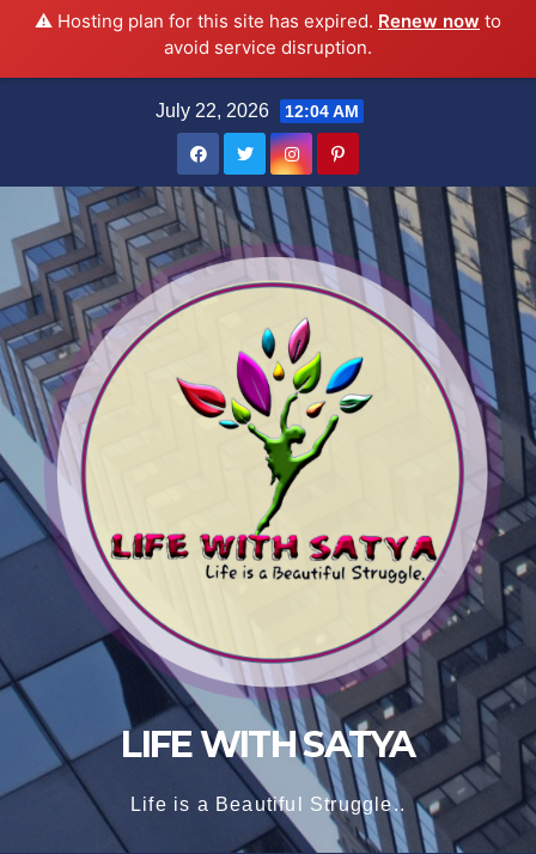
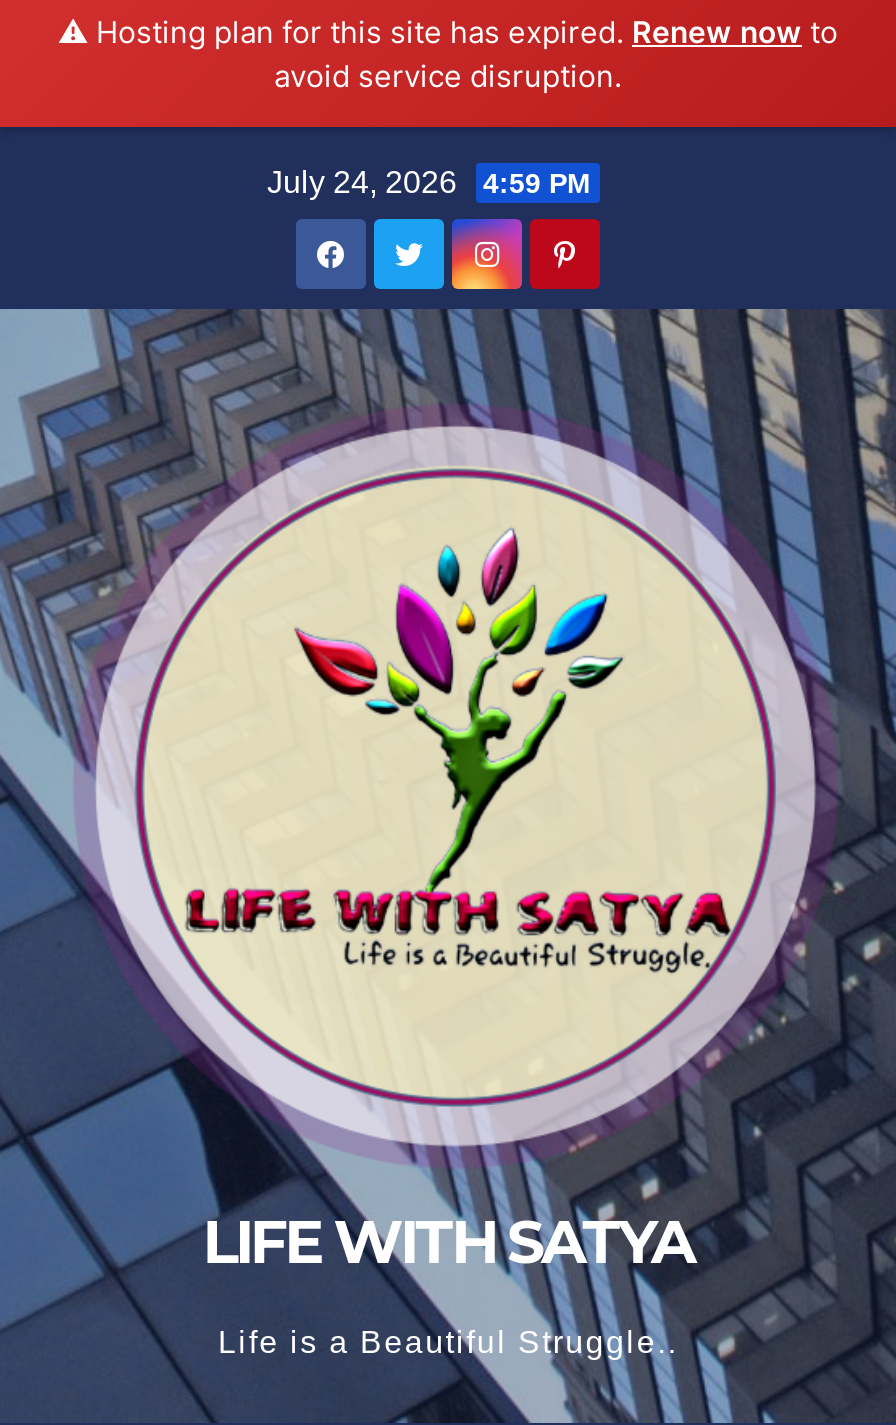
- July 22, 2026 12:04 AM
+ July 24, 2026 4:59 PM
